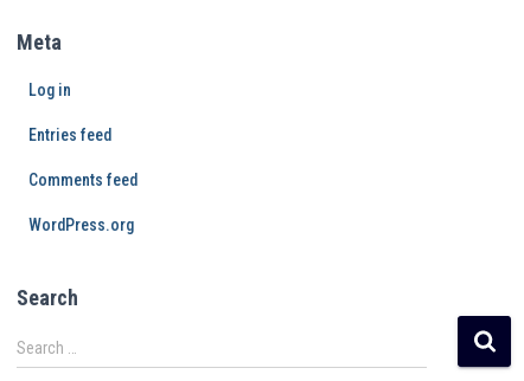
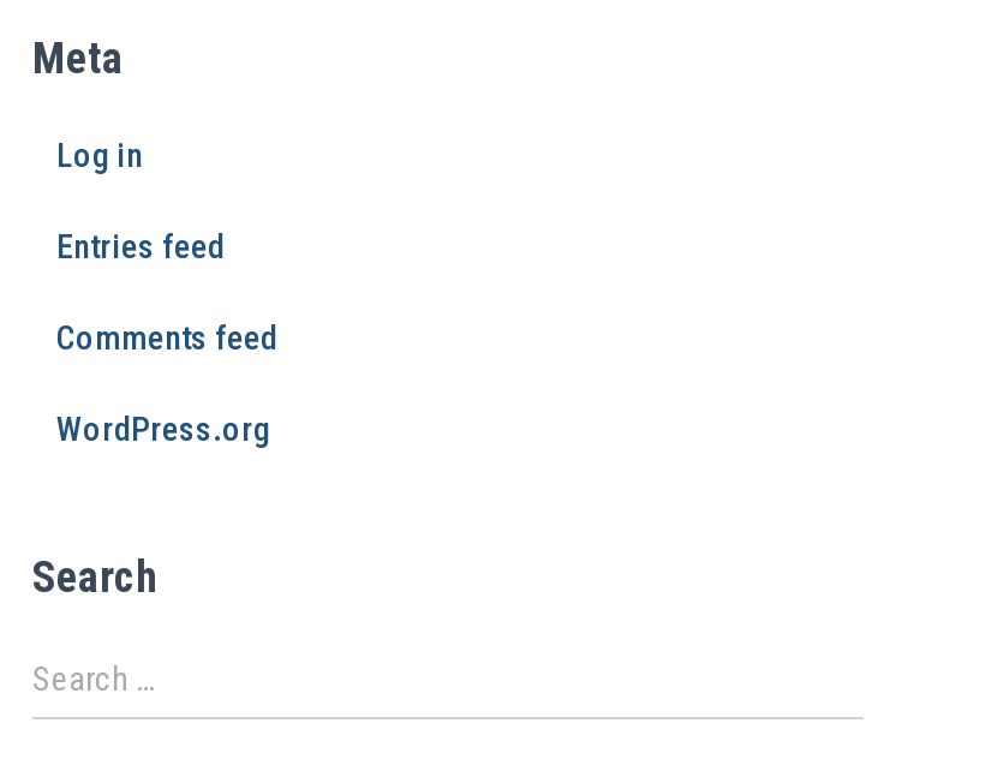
- [image]
